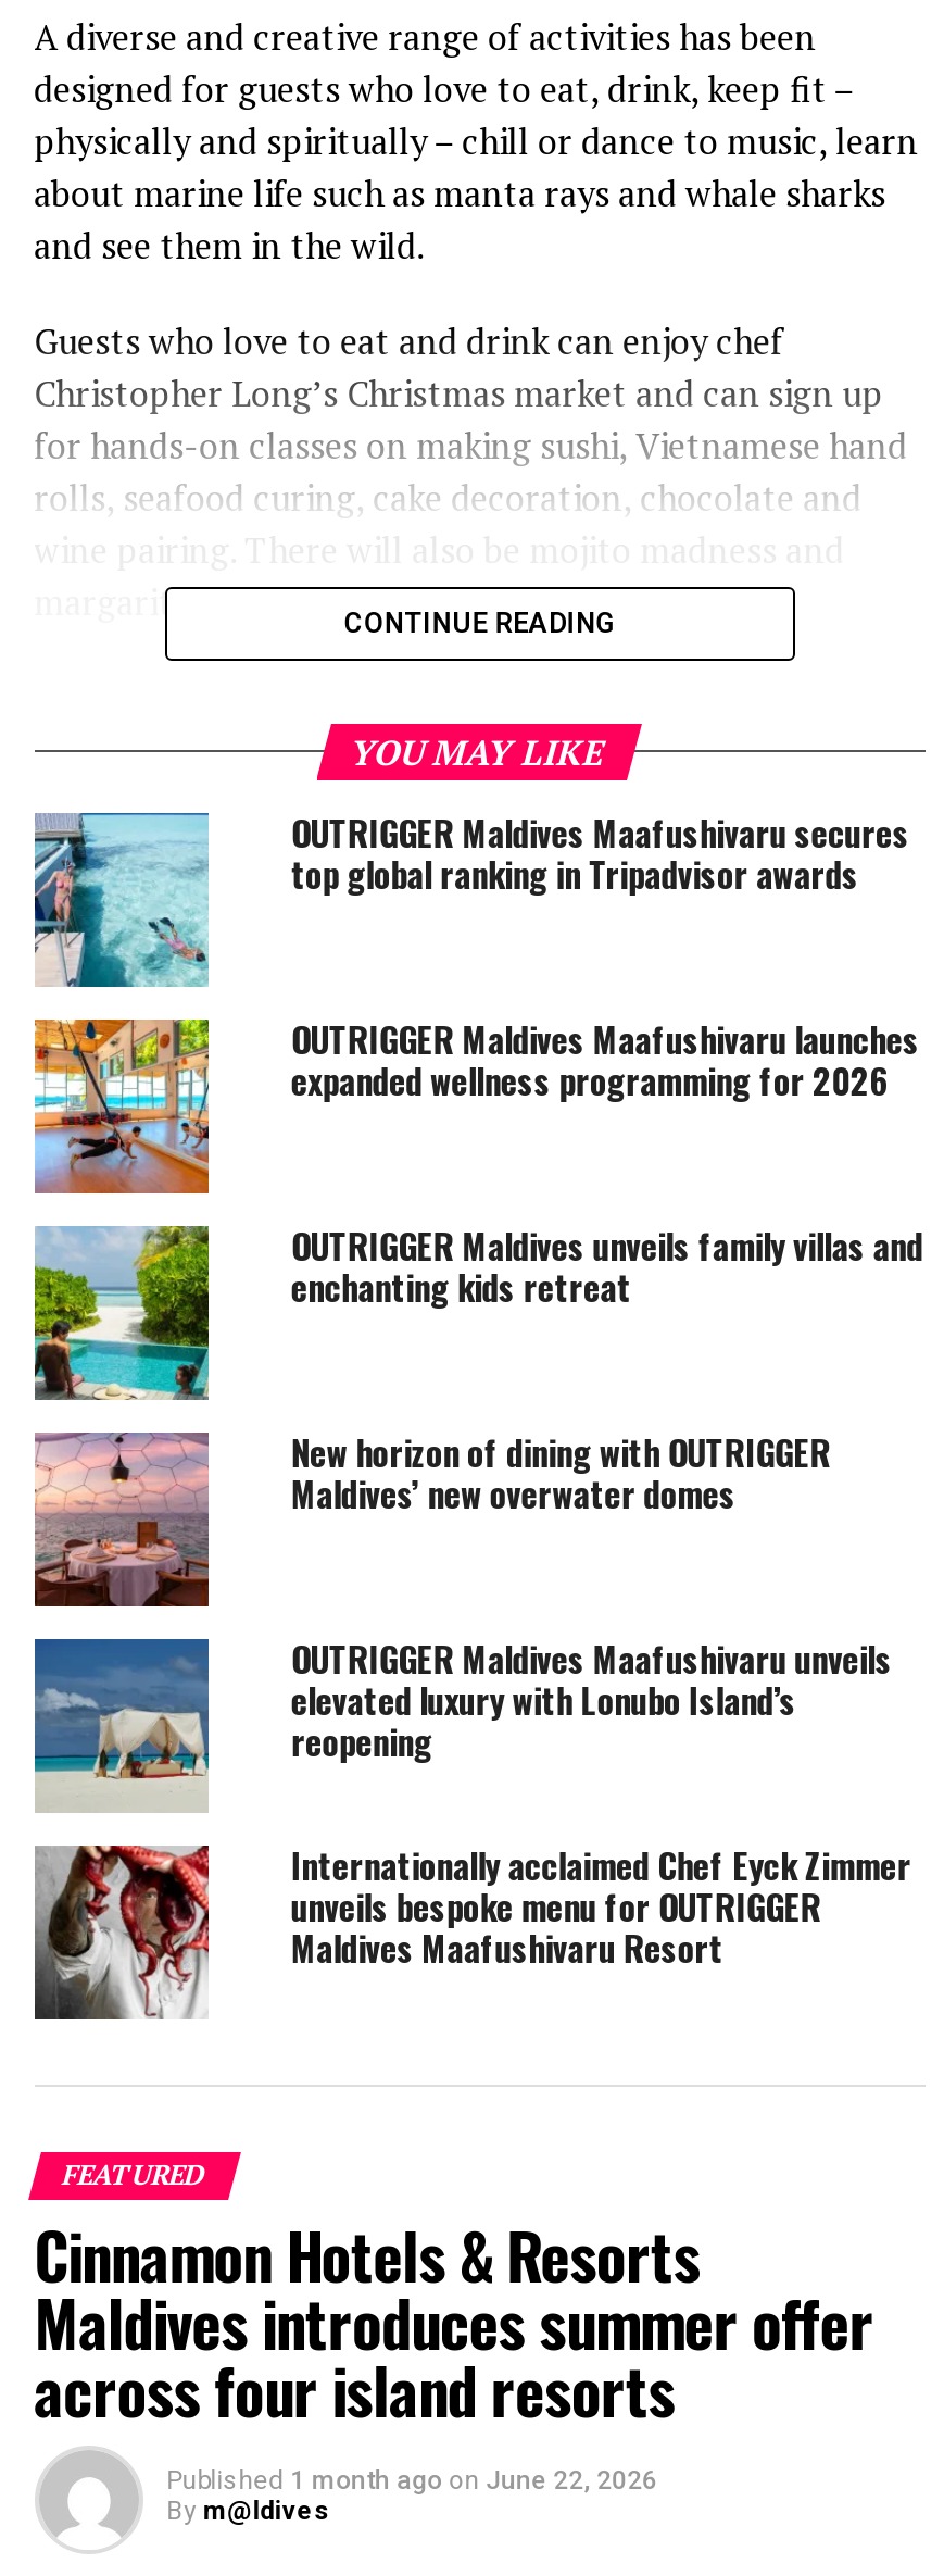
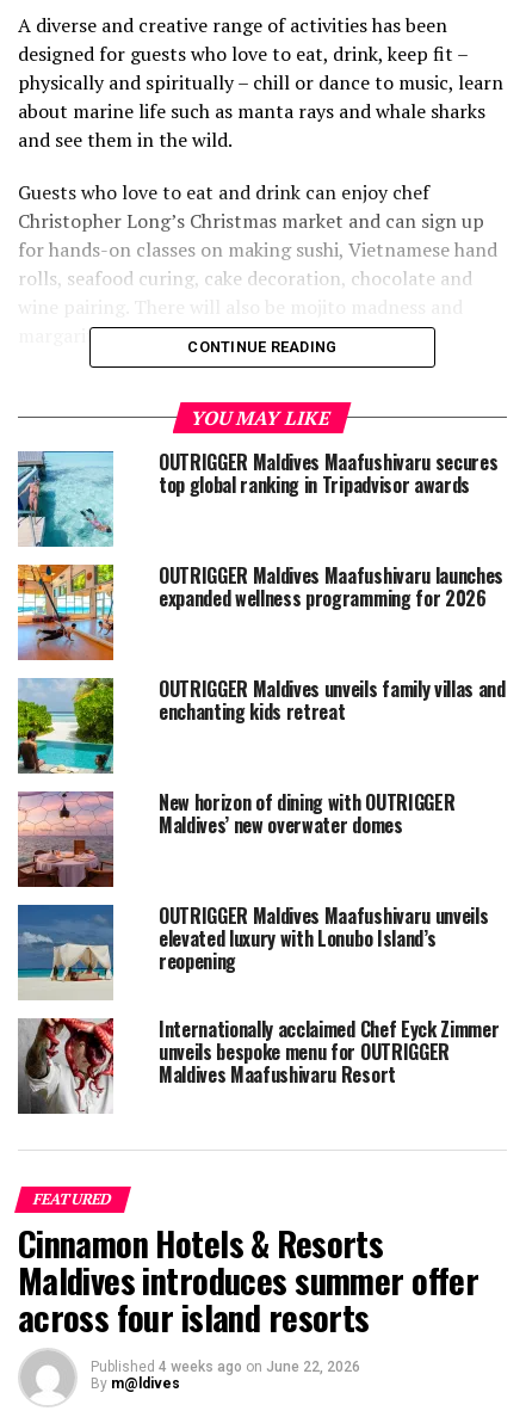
- Published 1 month ago on June 22, 2026
+ Published 4 weeks ago on June 22, 2026
